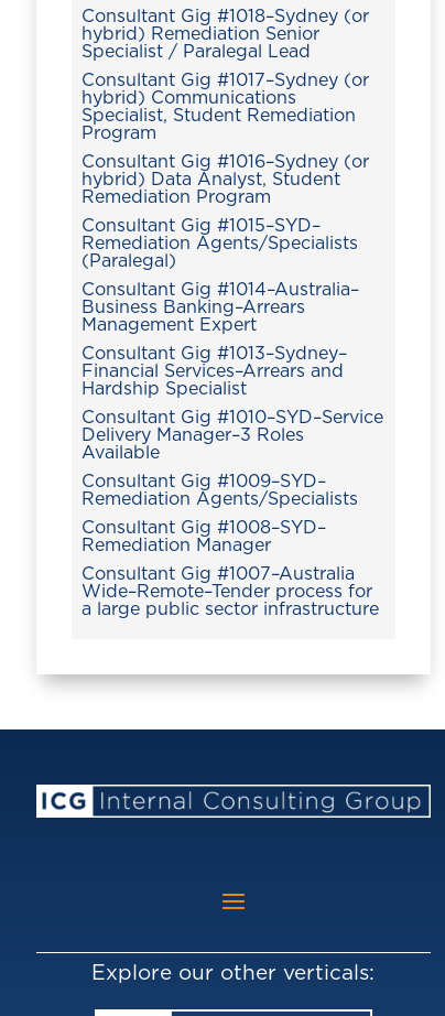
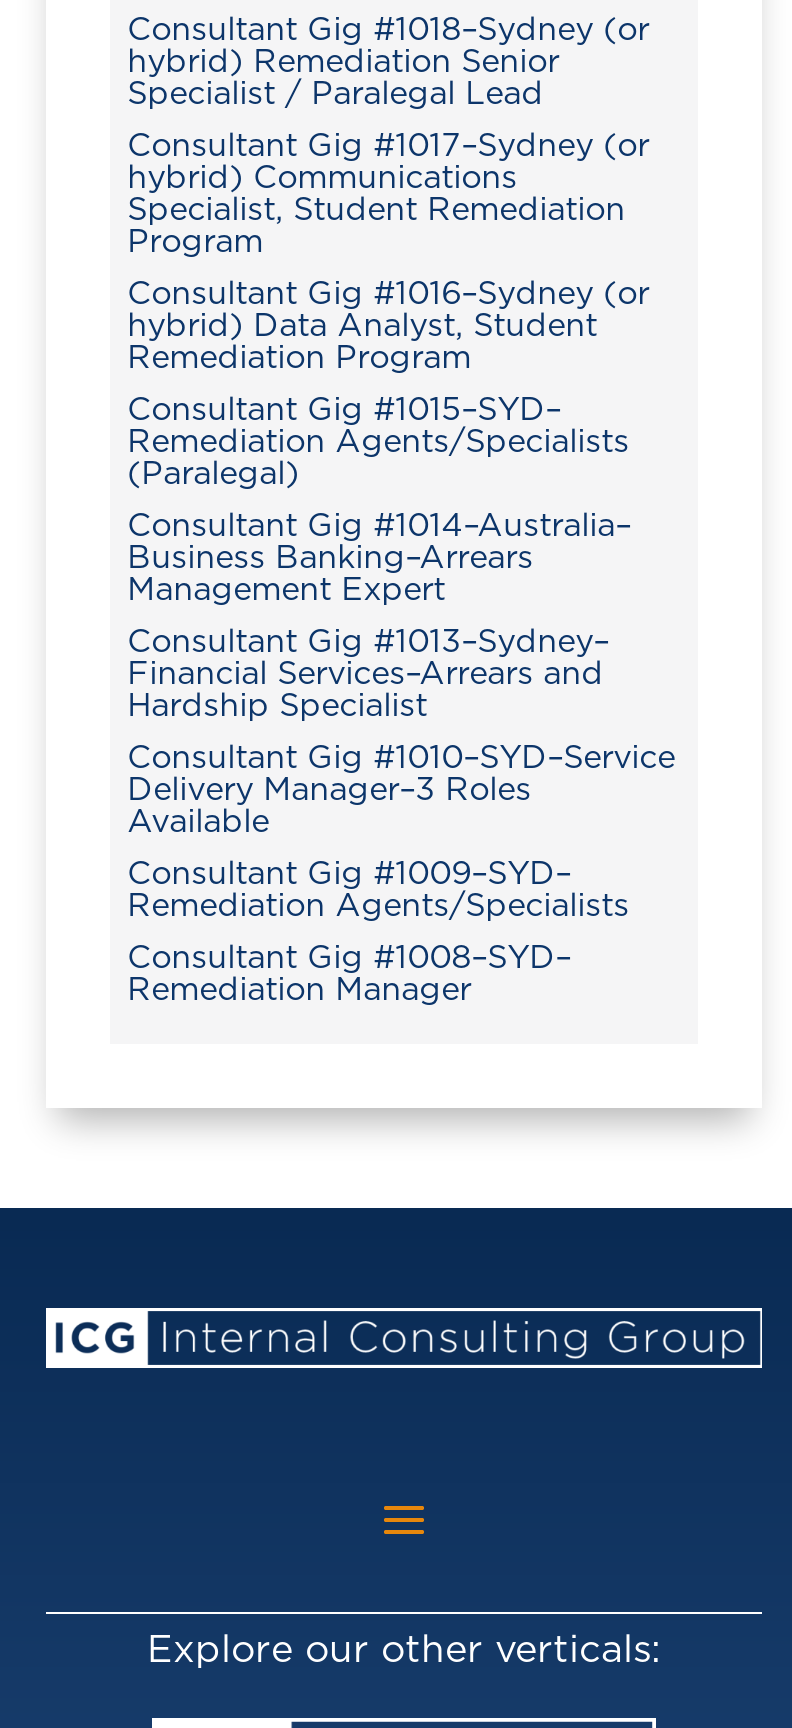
- Consultant Gig #1007–Australia
- Wide–Remote–Tender process for
- a large public sector infrastructure
